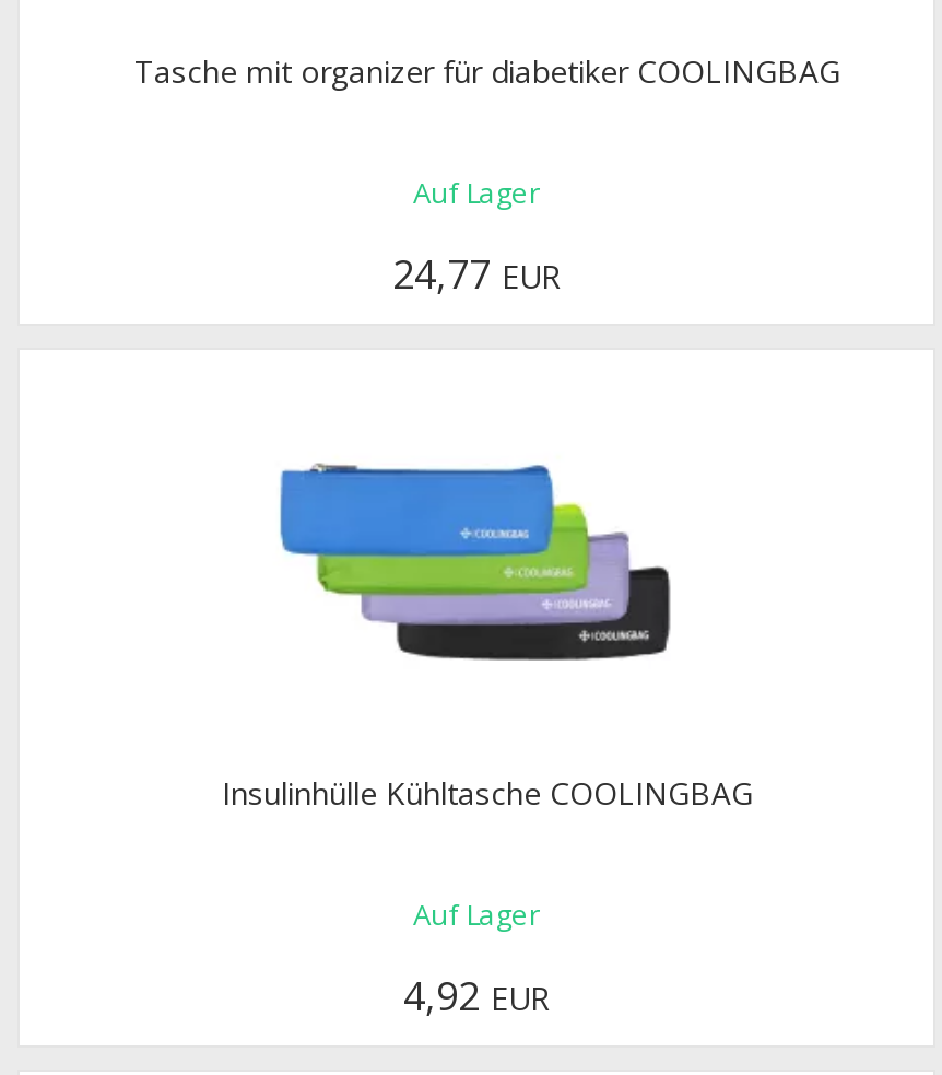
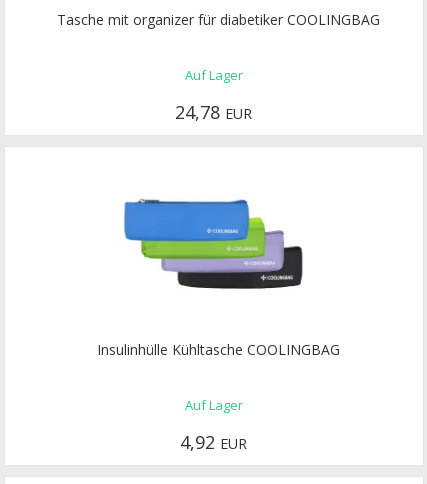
- 24,77 EUR
+ 24,78 EUR
